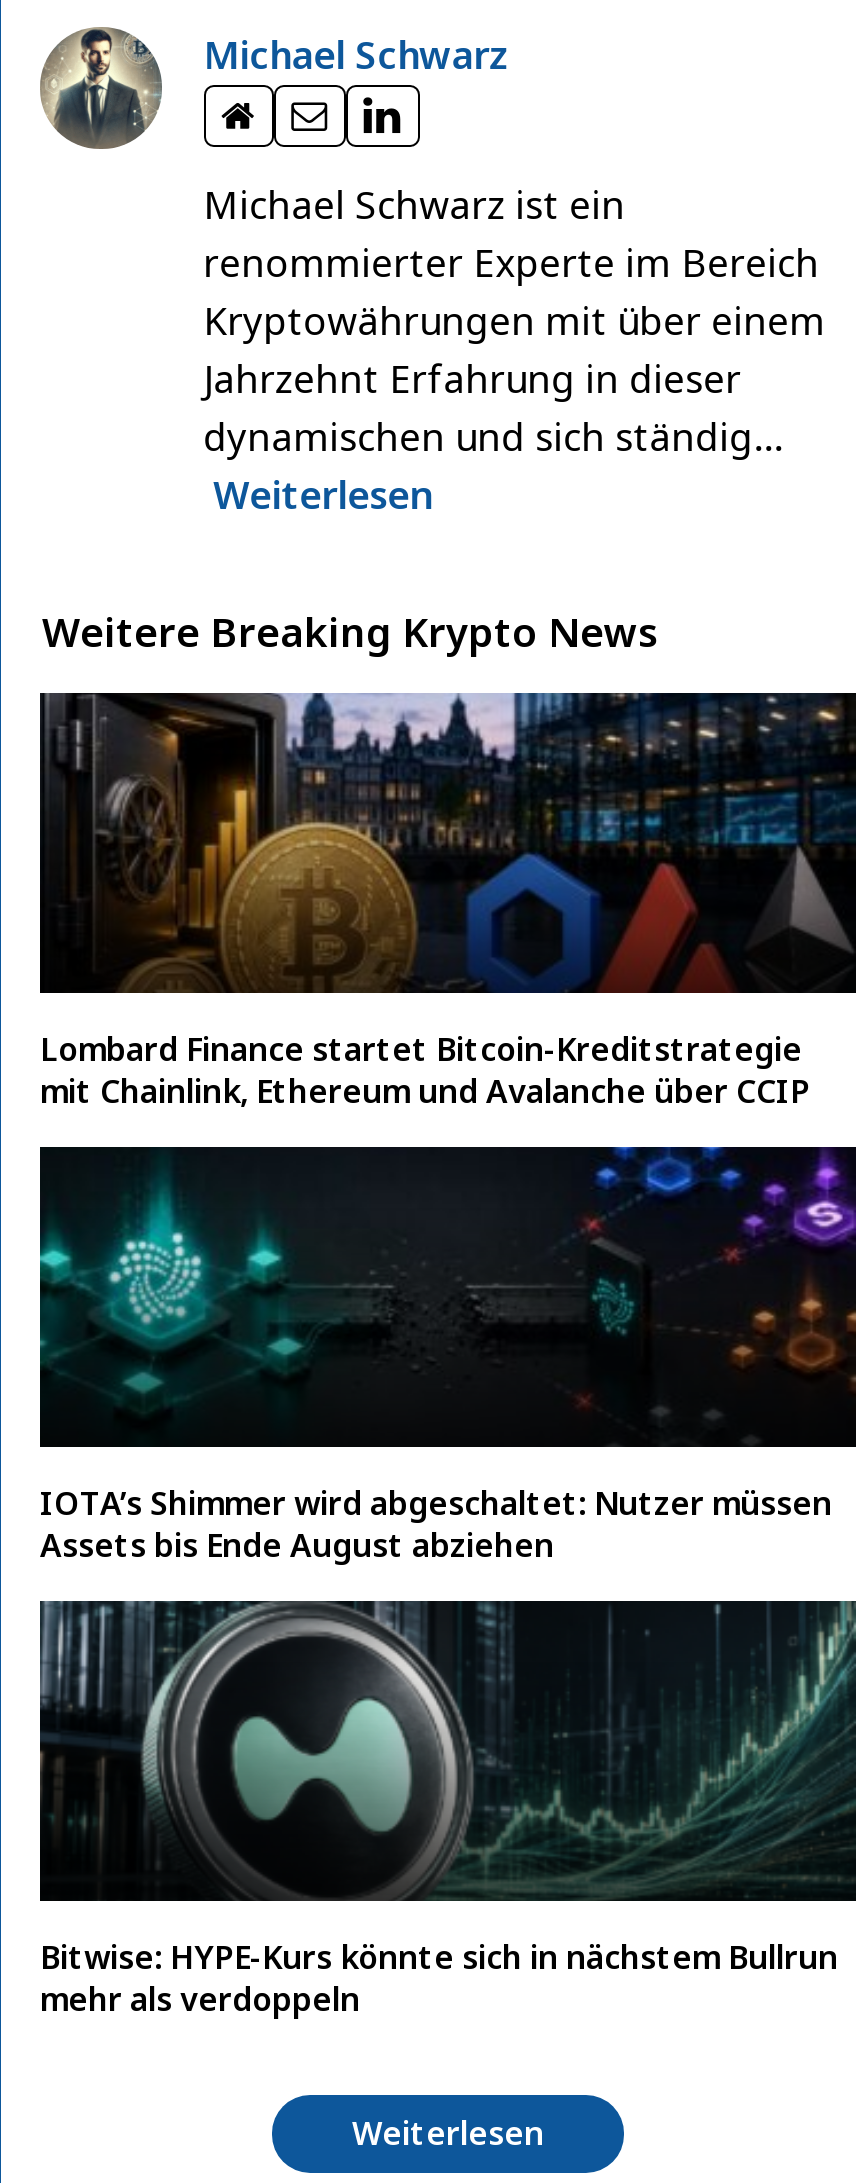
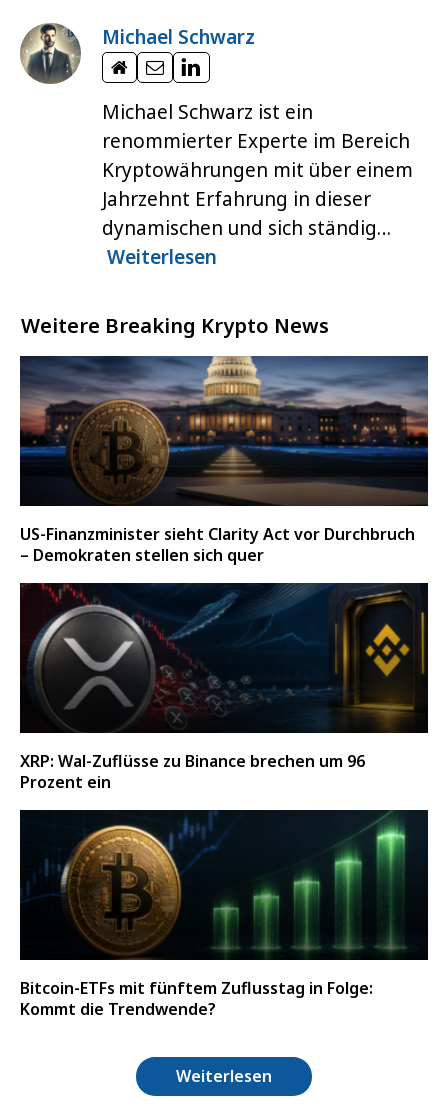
- [image]
- Lombard Finance startet Bitcoin-Kreditstrategie
- mit Chainlink, Ethereum und Avalanche über CCIP
+ [image]
+ US-Finanzminister sieht Clarity Act vor Durchbruch
+ – Demokraten stellen sich quer

- [image]
- IOTA’s Shimmer wird abgeschaltet: Nutzer müssen
- Assets bis Ende August abziehen
+ [image]
+ XRP: Wal-Zuflüsse zu Binance brechen um 96
+ Prozent ein

- [image]
- Bitwise: HYPE-Kurs könnte sich in nächstem Bullrun
- mehr als verdoppeln
+ [image]
+ Bitcoin-ETFs mit fünftem Zuflusstag in Folge:
+ Kommt die Trendwende?
